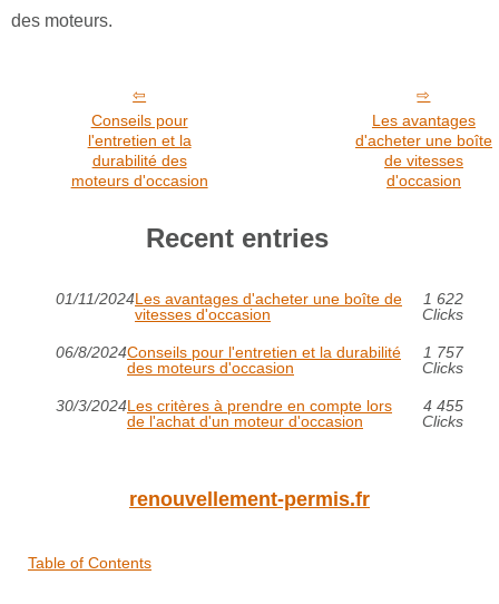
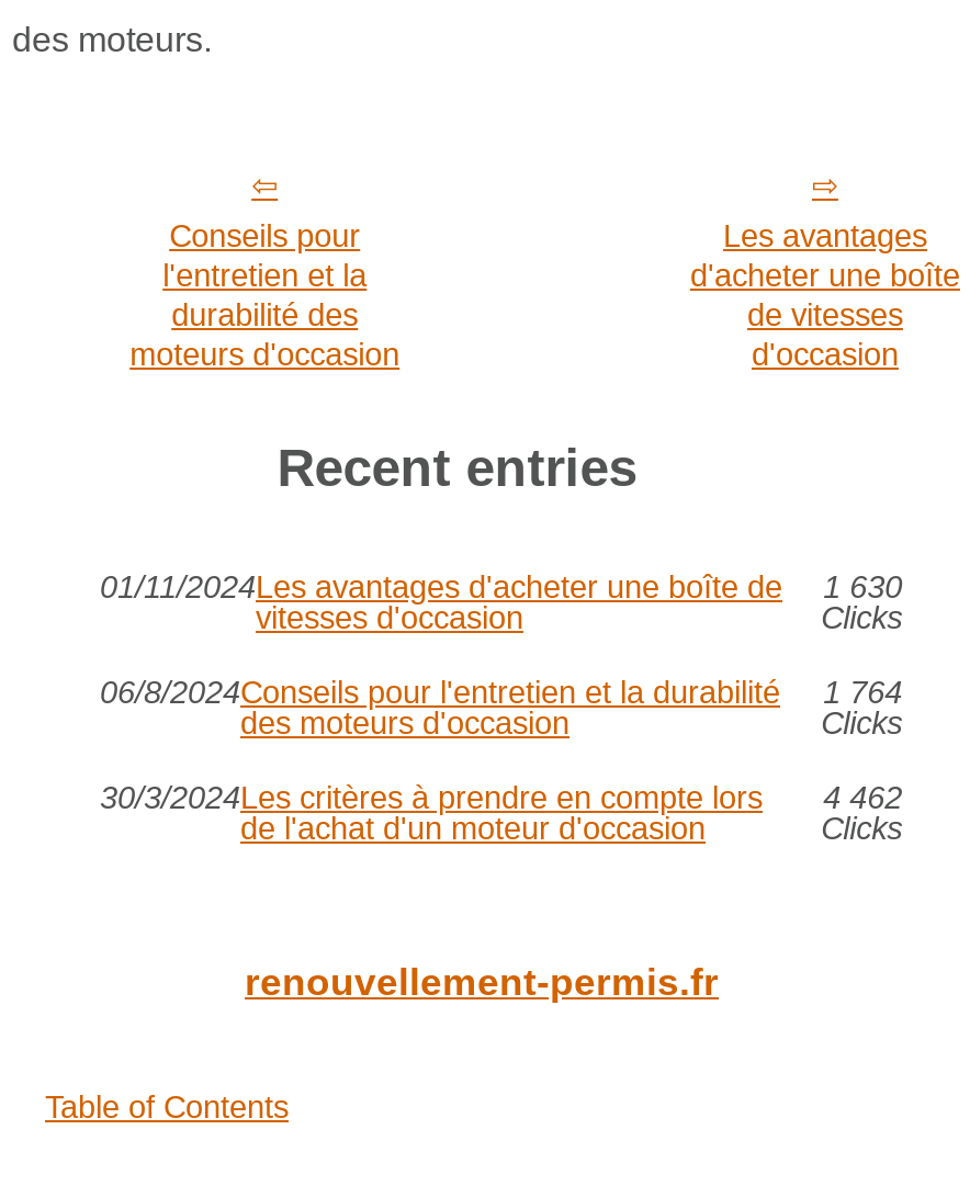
- 01/11/2024 Les avantages d'acheter une boîte de 1 622
+ 01/11/2024 Les avantages d'acheter une boîte de 1 630

- 06/8/2024Conseils pour l'entretien et la durabilité 1 757
+ 06/8/2024Conseils pour l'entretien et la durabilité 1 764

- 30/3/2024 Les critères à prendre en compte lors 4 455
+ 30/3/2024 Les critères à prendre en compte lors 4 462
